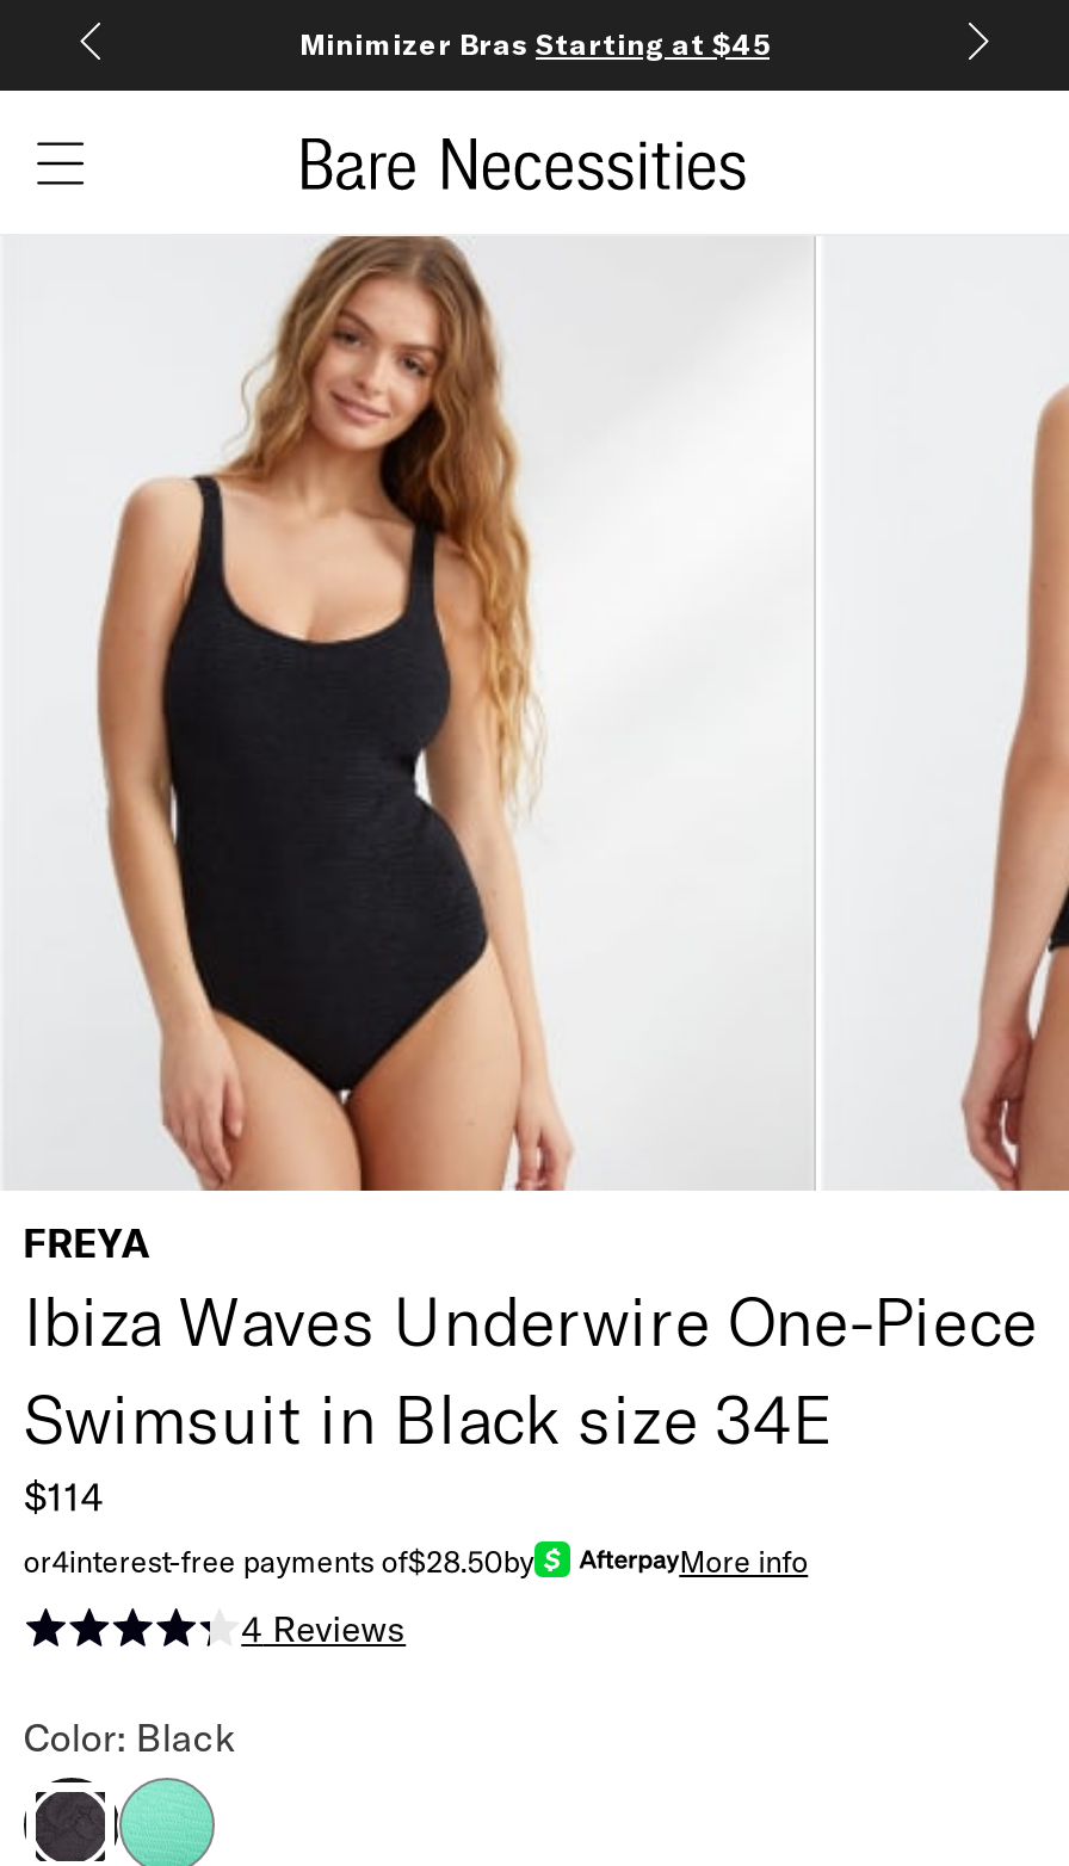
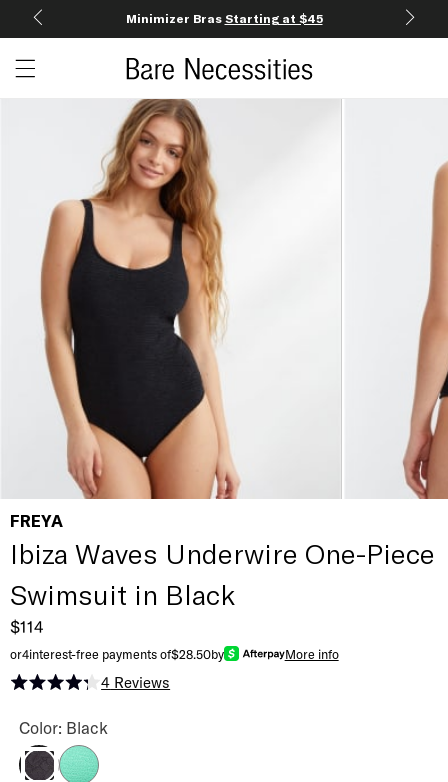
- Swimsuit in Black size 34E
+ Swimsuit in Black
